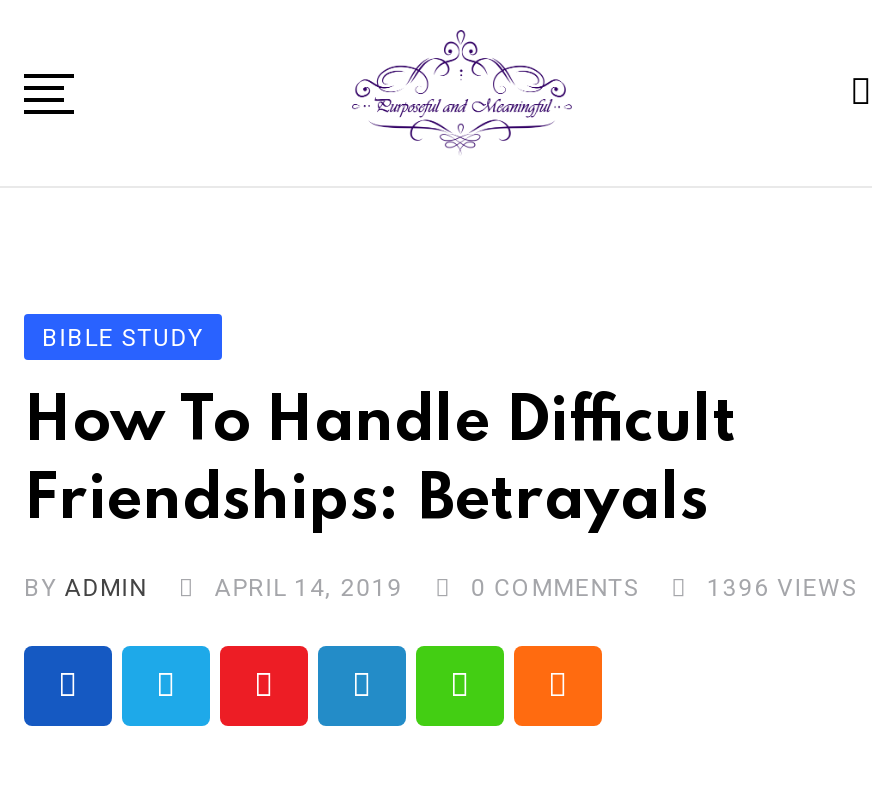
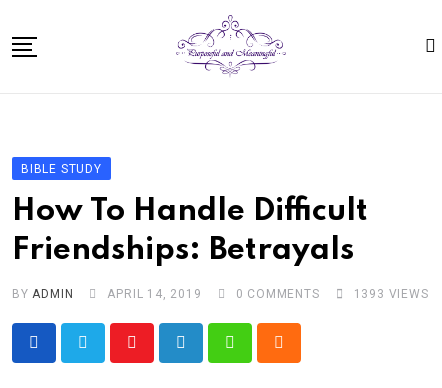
- 1396 VIEWS
+ 1393 VIEWS
